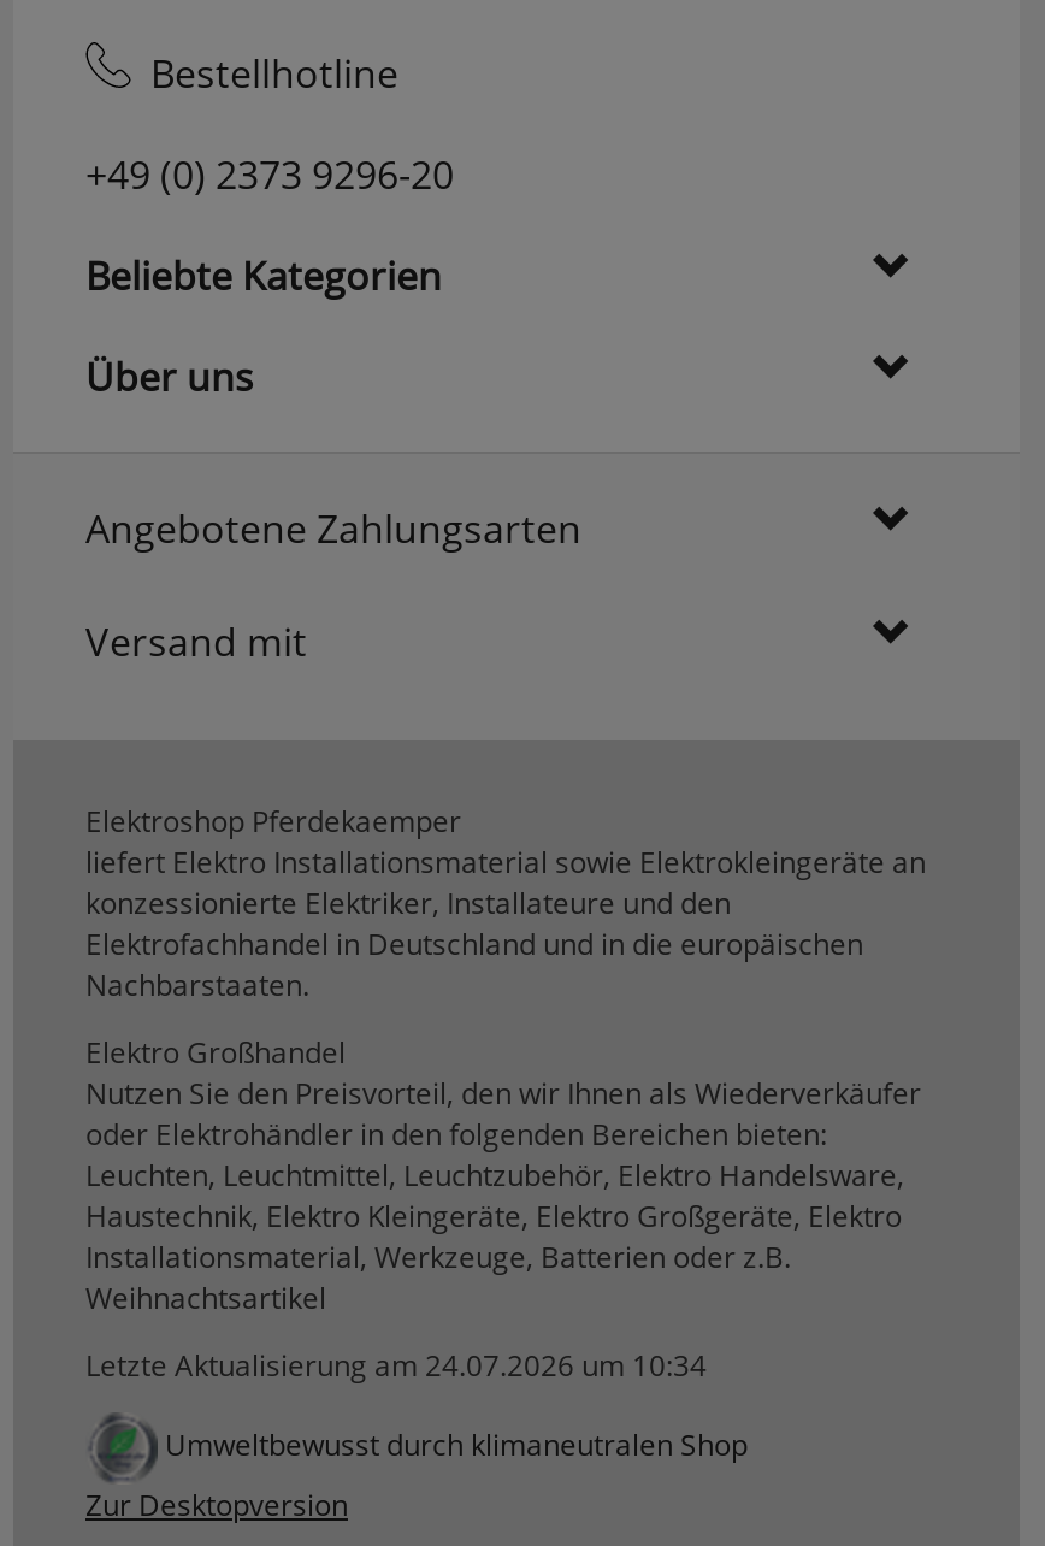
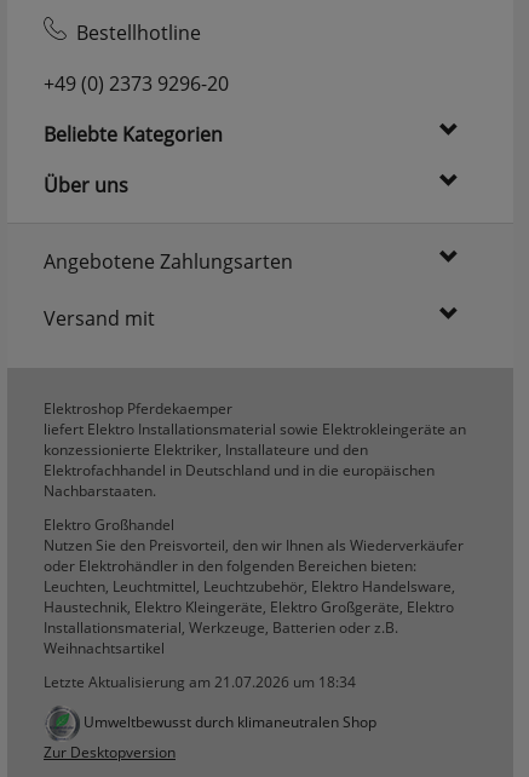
- Letzte Aktualisierung am 24.07.2026 um 10:34
+ Letzte Aktualisierung am 21.07.2026 um 18:34
